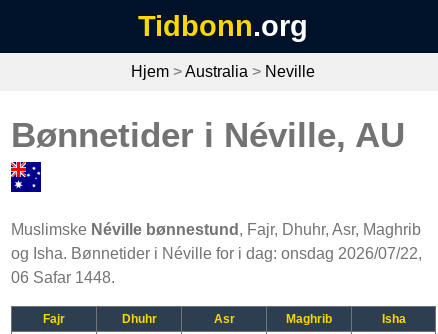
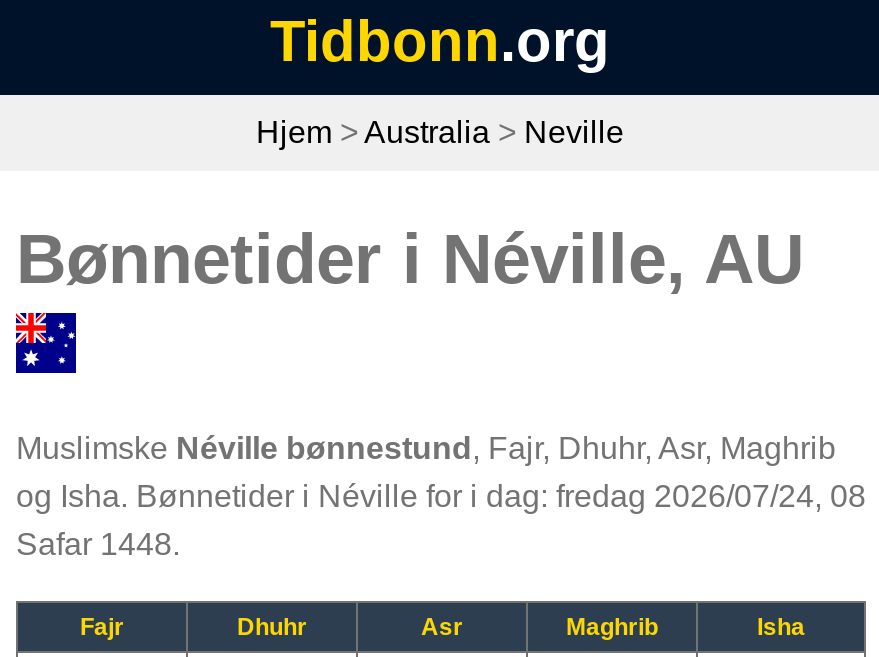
- og Isha. Bønnetider i Néville for i dag: onsdag 2026/07/22,
- 06 Safar 1448.
+ og Isha. Bønnetider i Néville for i dag: fredag 2026/07/24, 08
+ Safar 1448.
